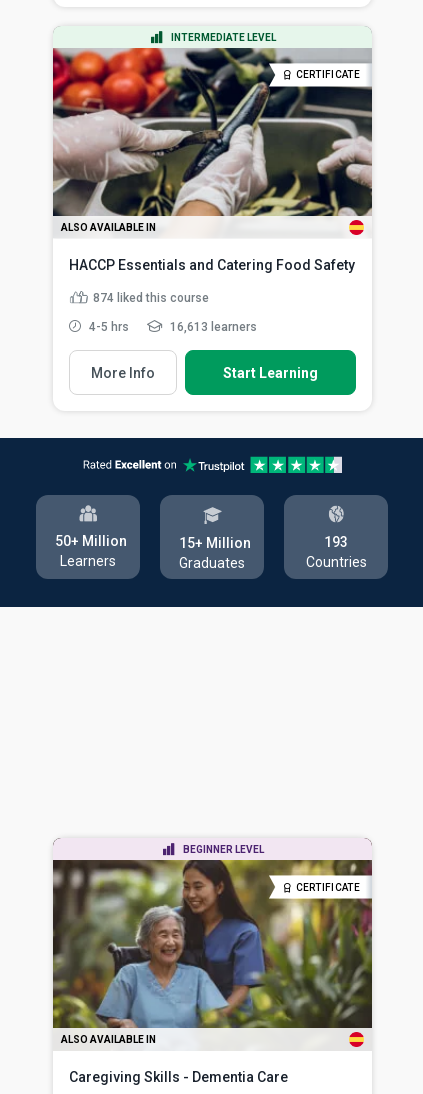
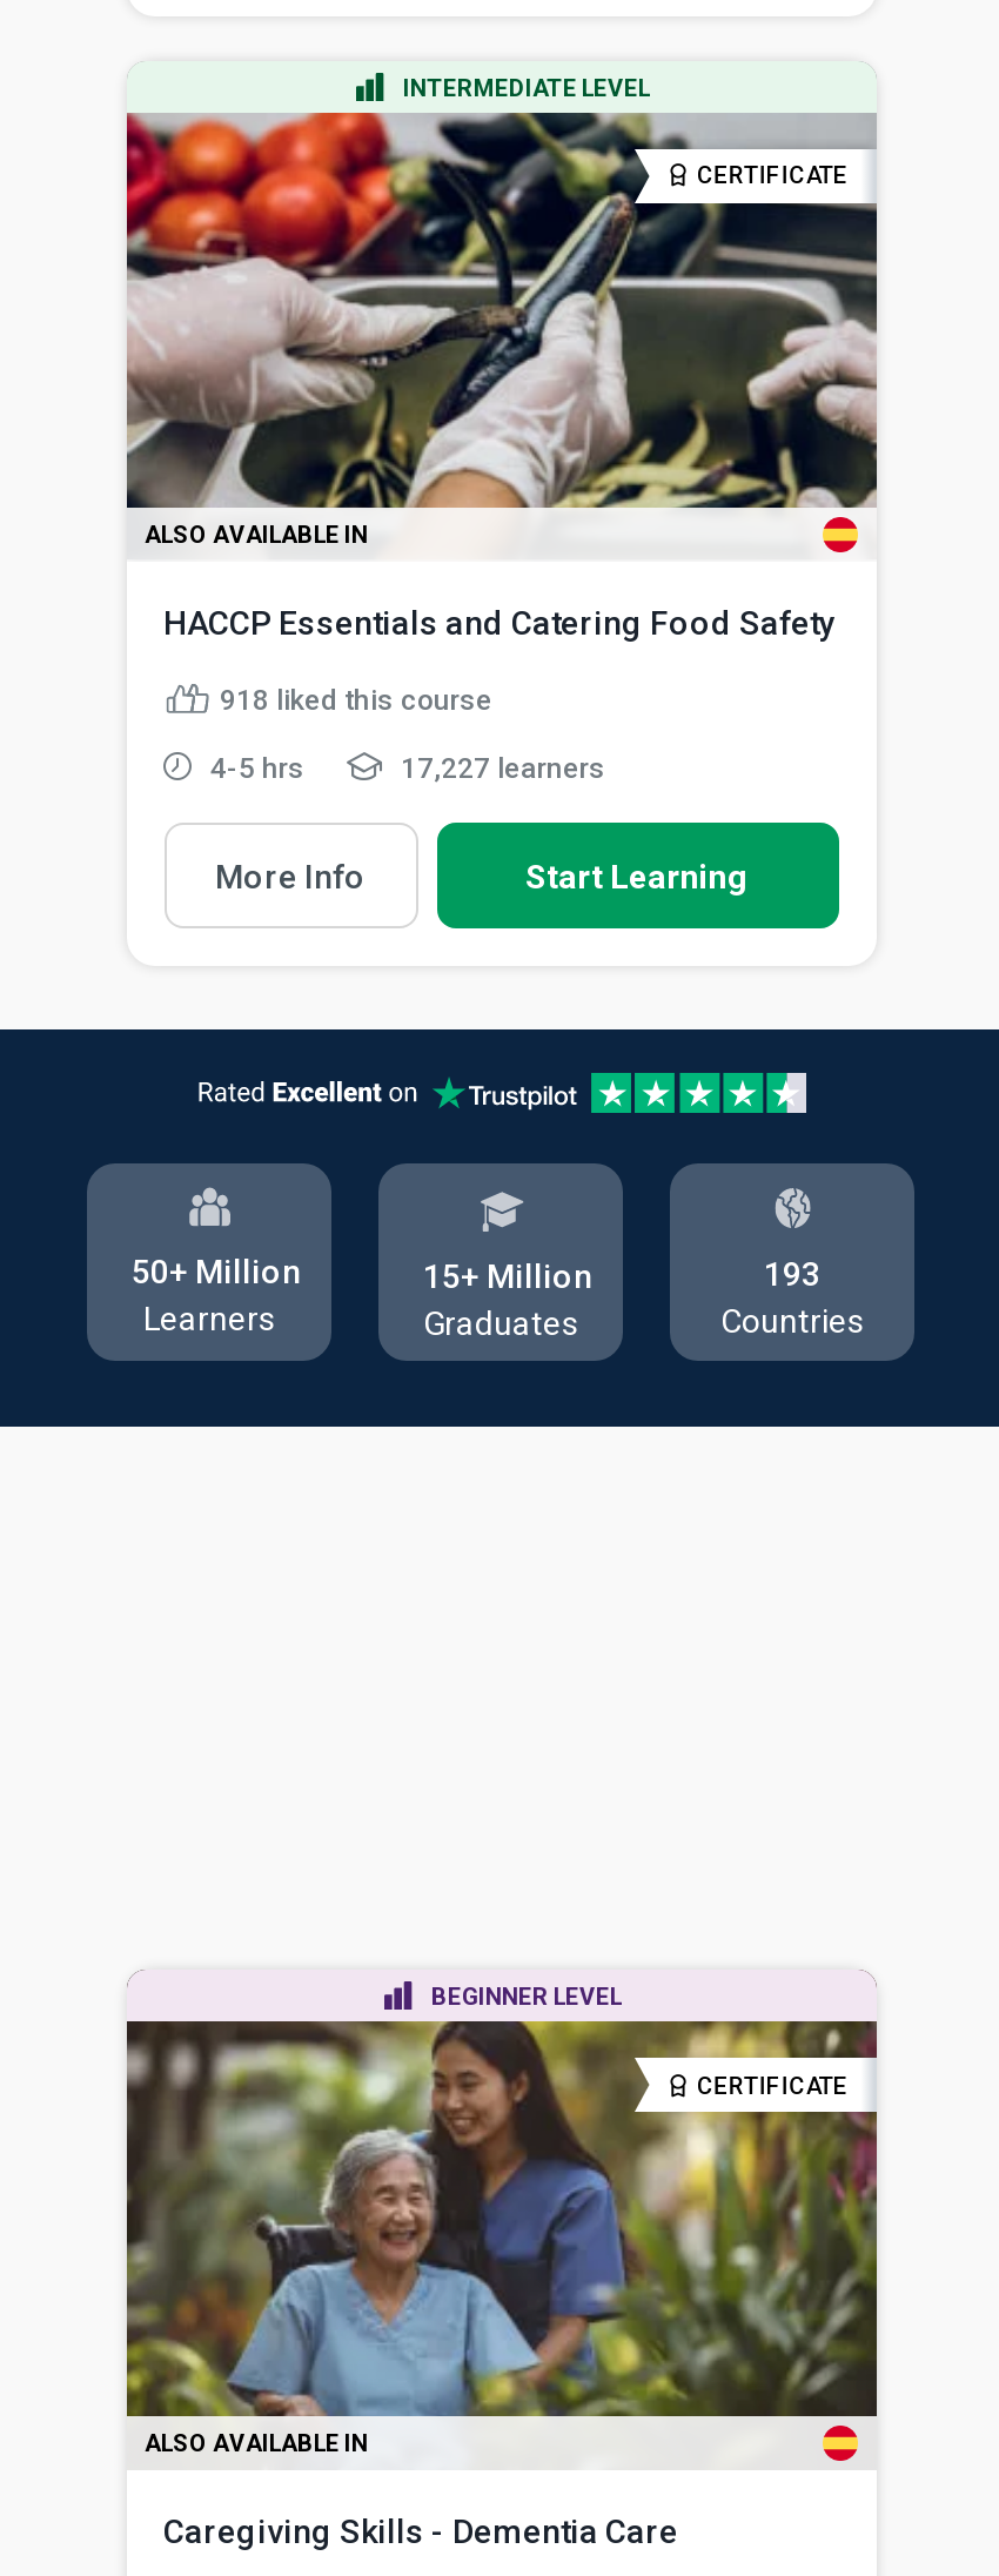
- 874 liked this course
+ 918 liked this course

- 16,613 learners
+ 17,227 learners
